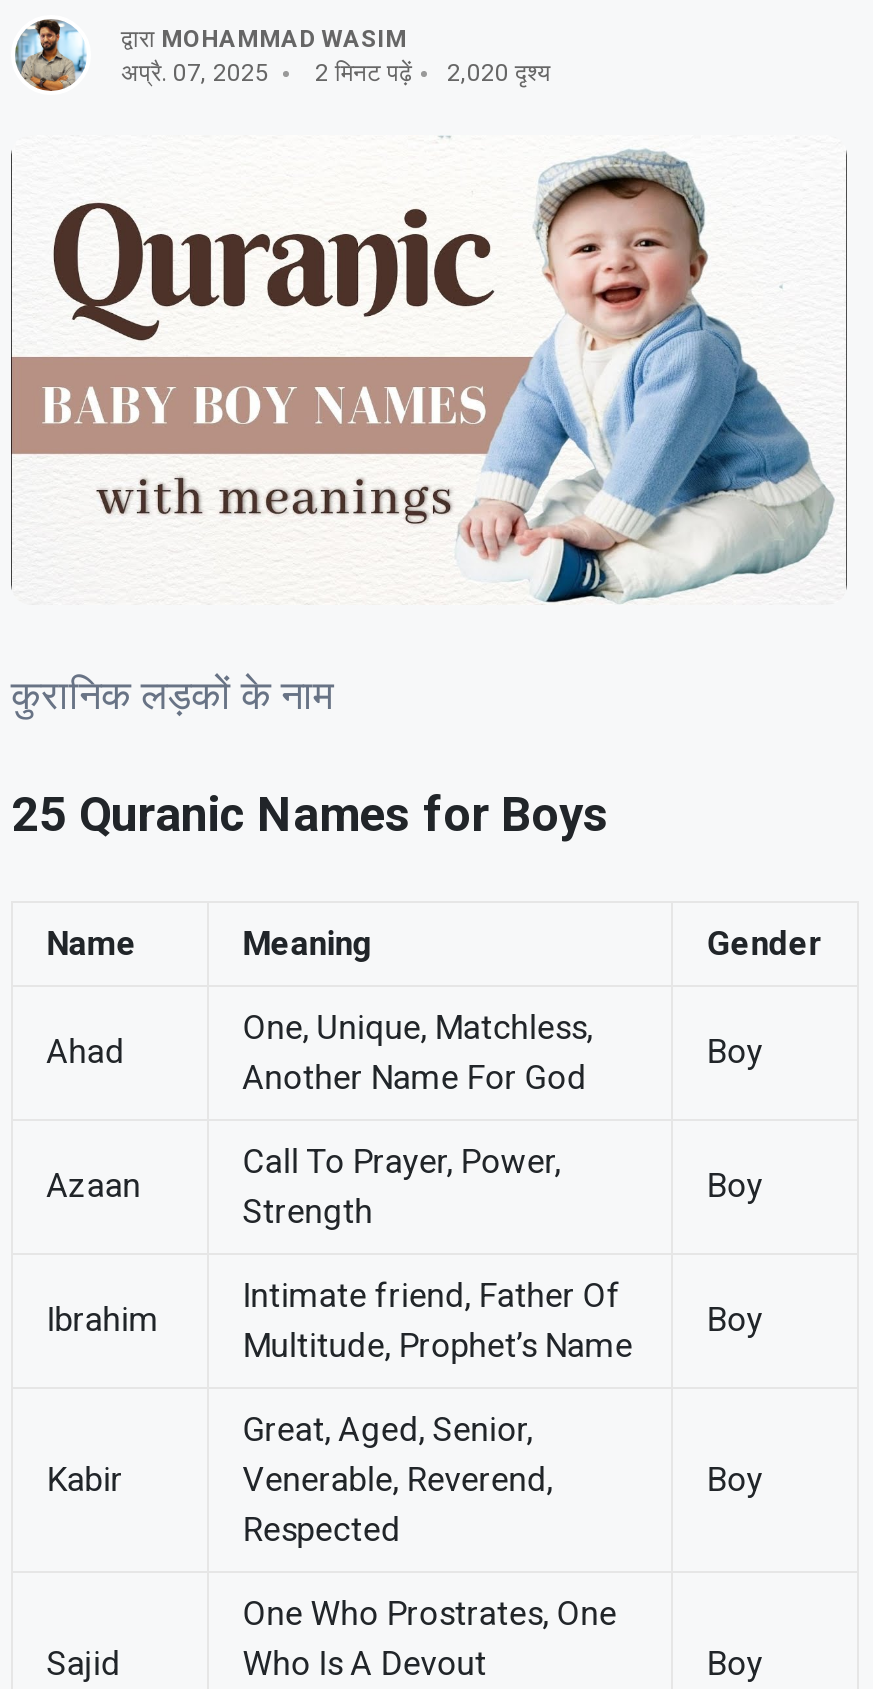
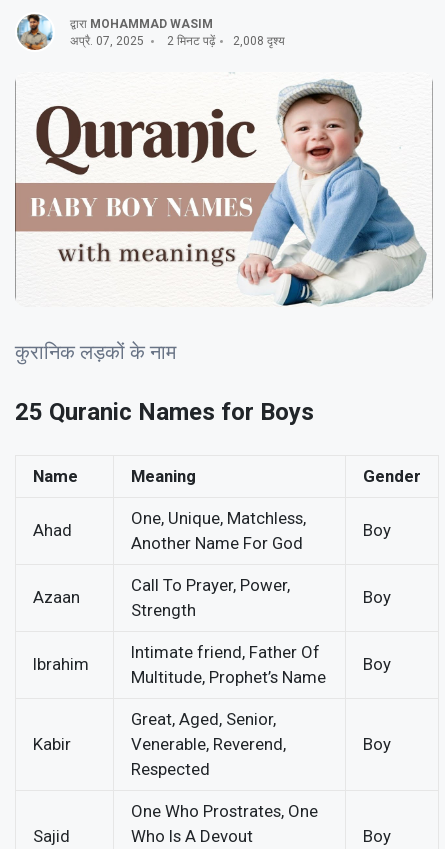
- अप्रै. 07, 2025 2 मिनट पढ़ें 2,020 दृश्य
+ अप्रै. 07, 2025 2 मिनट पढ़ें 2,008 दृश्य
